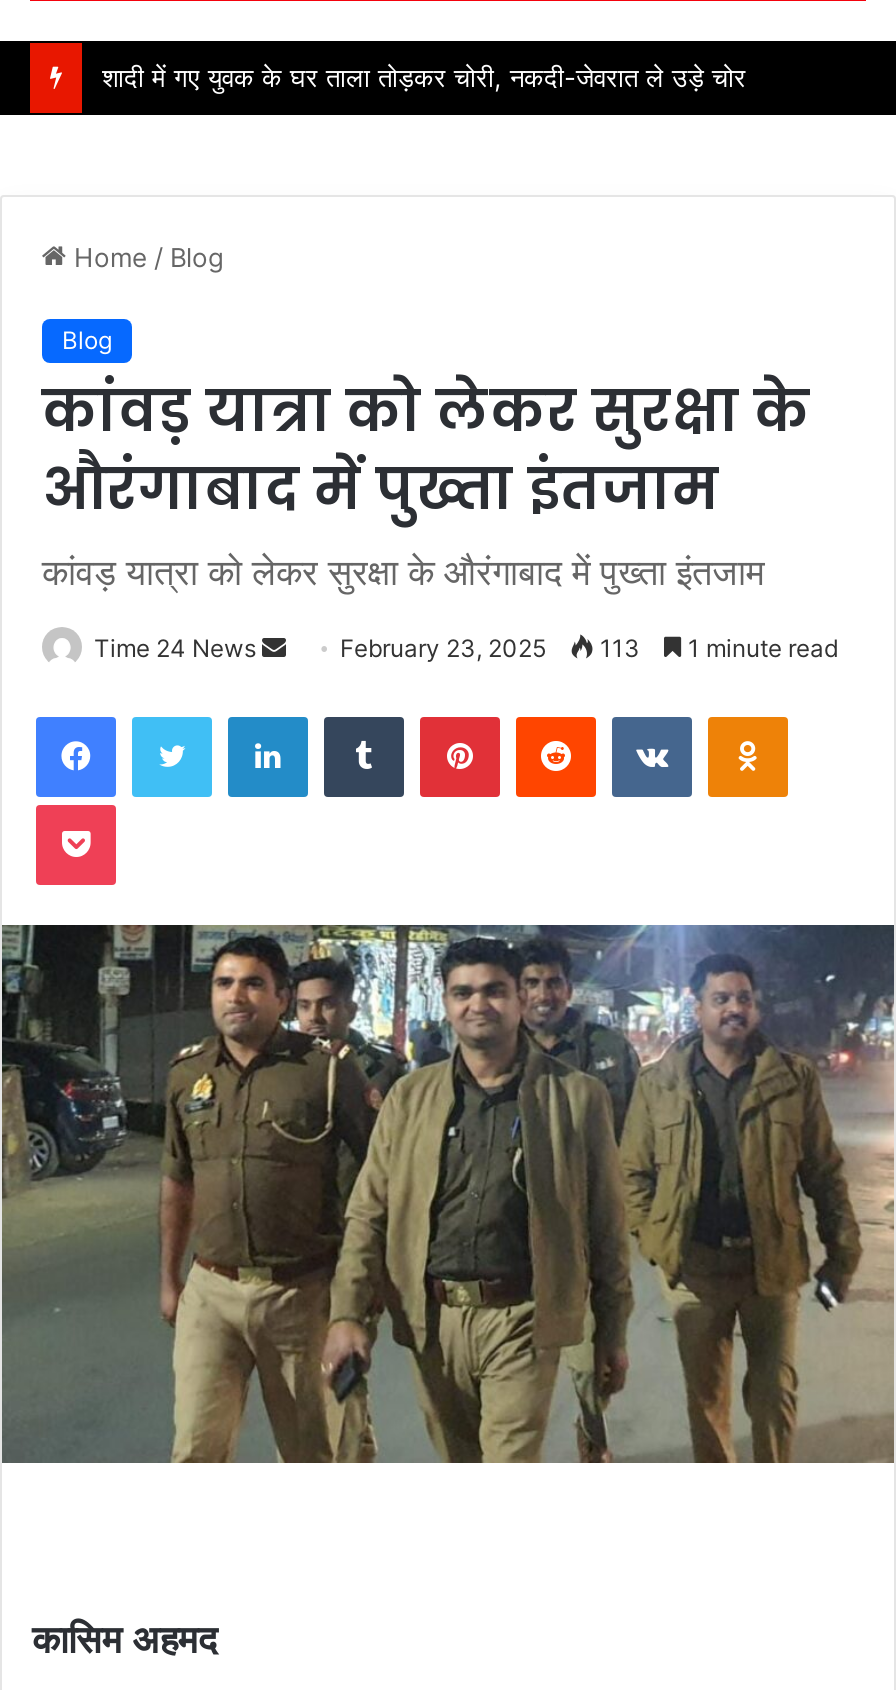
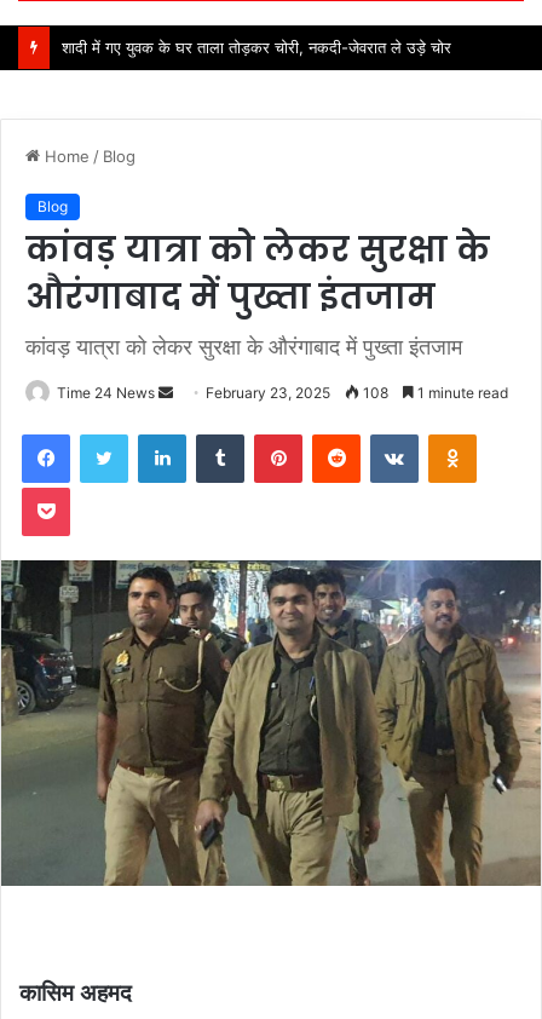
- 113
+ 108
